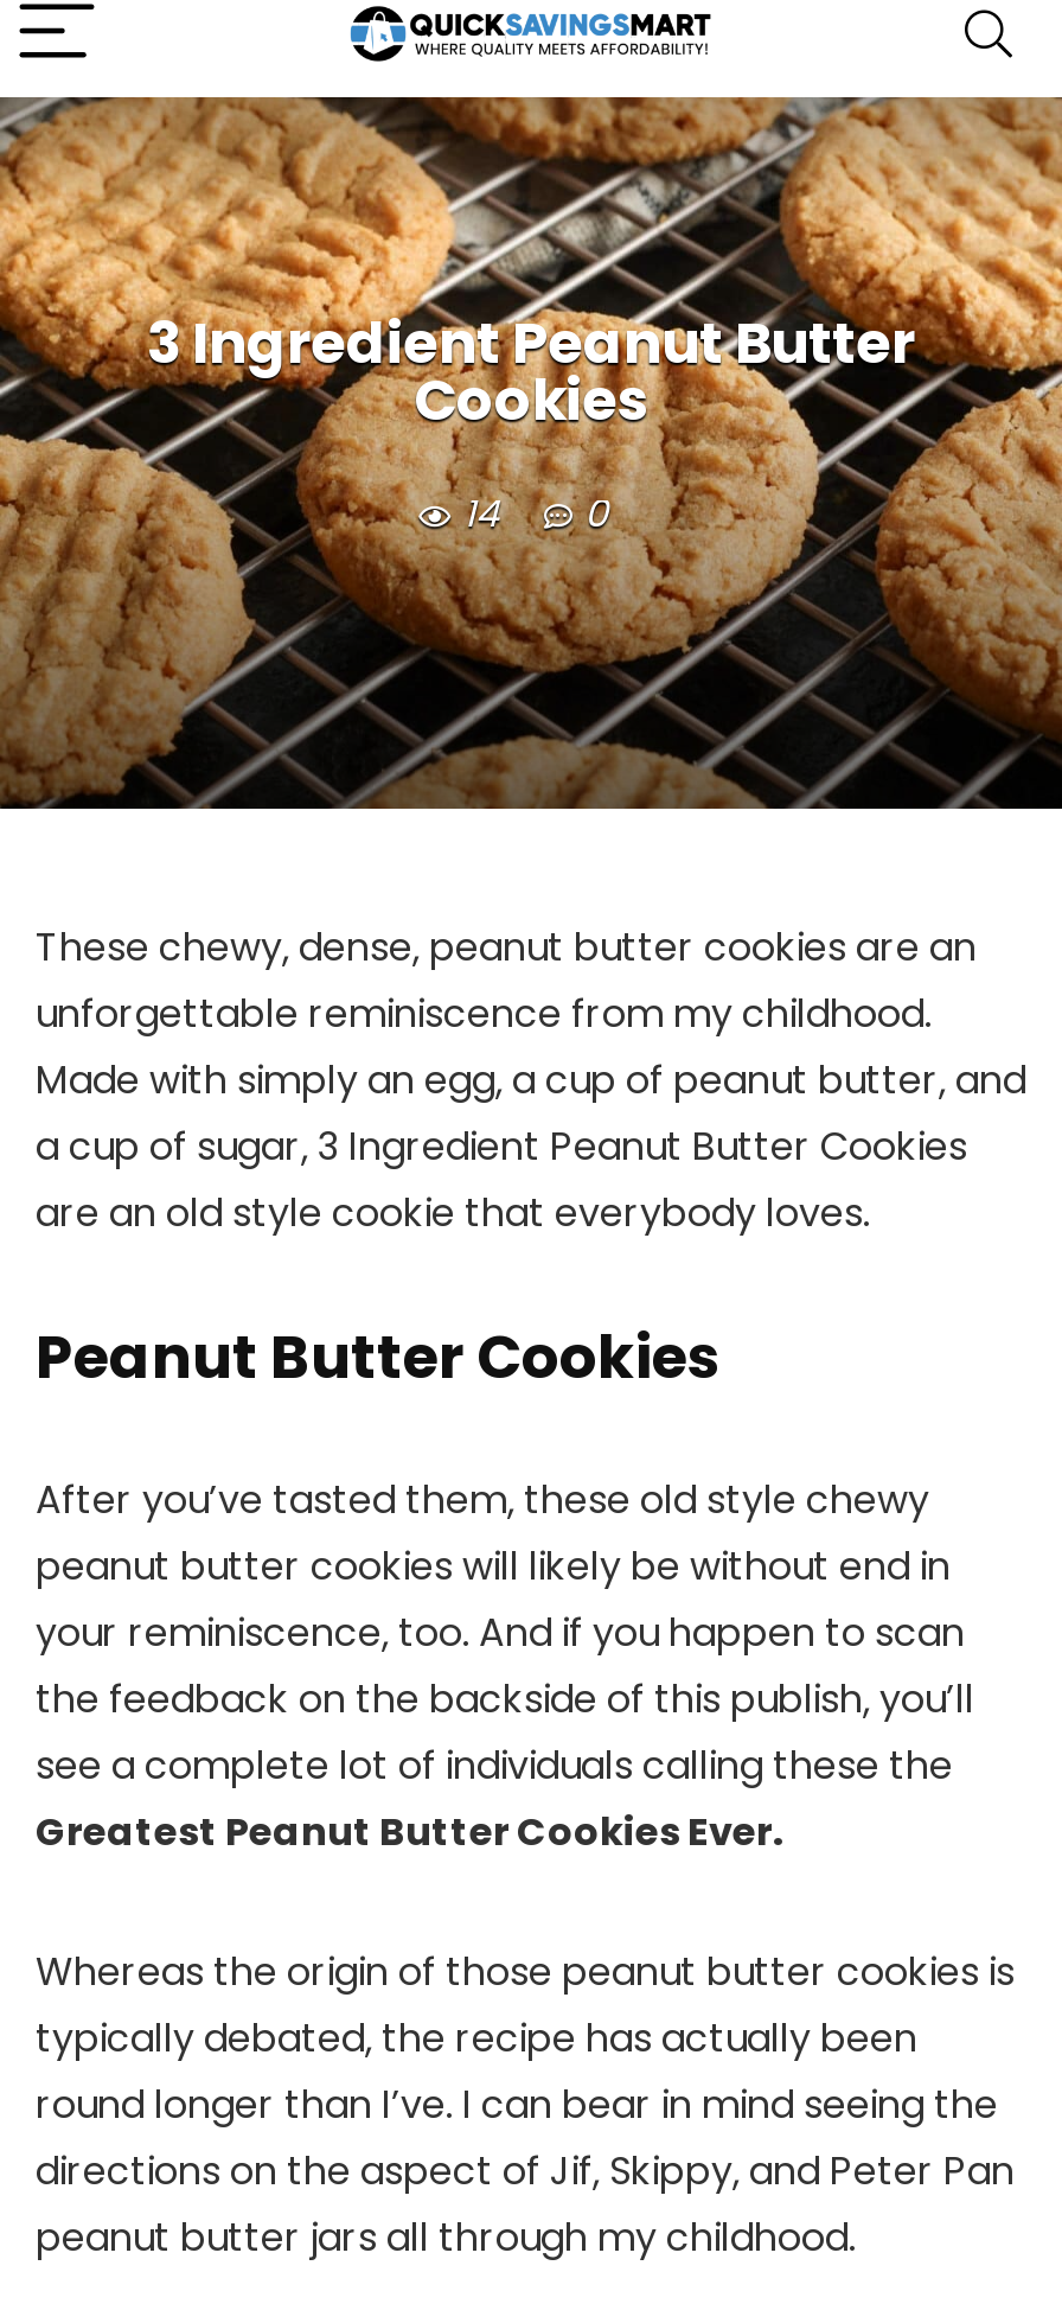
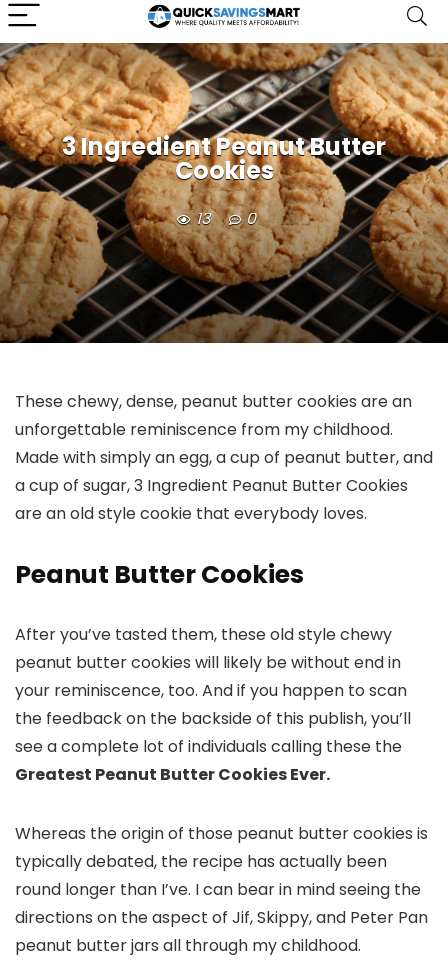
- 14 0
+ 13 0
